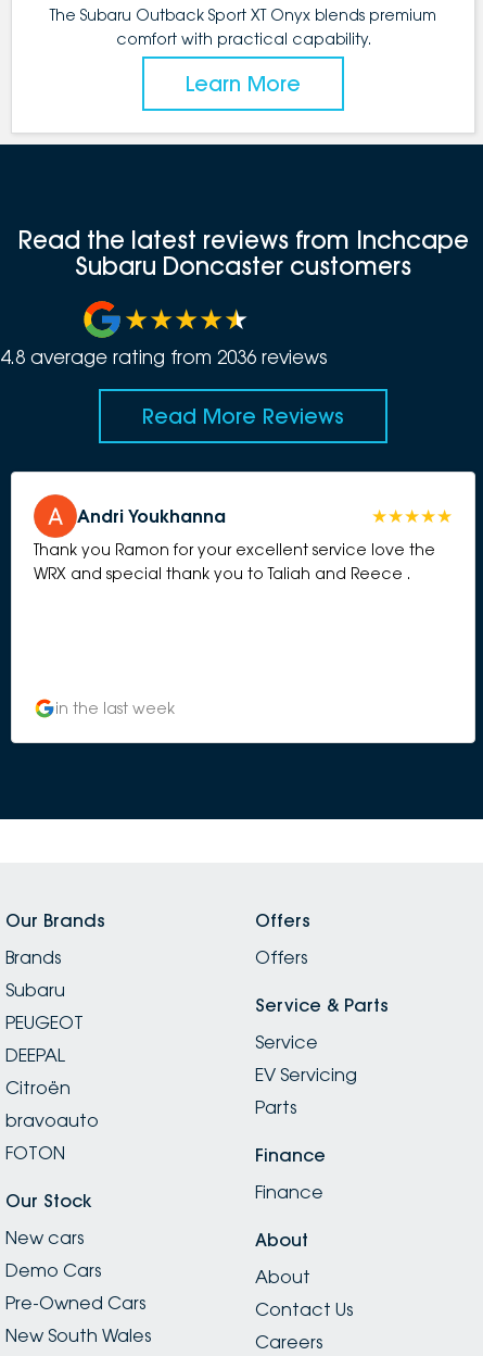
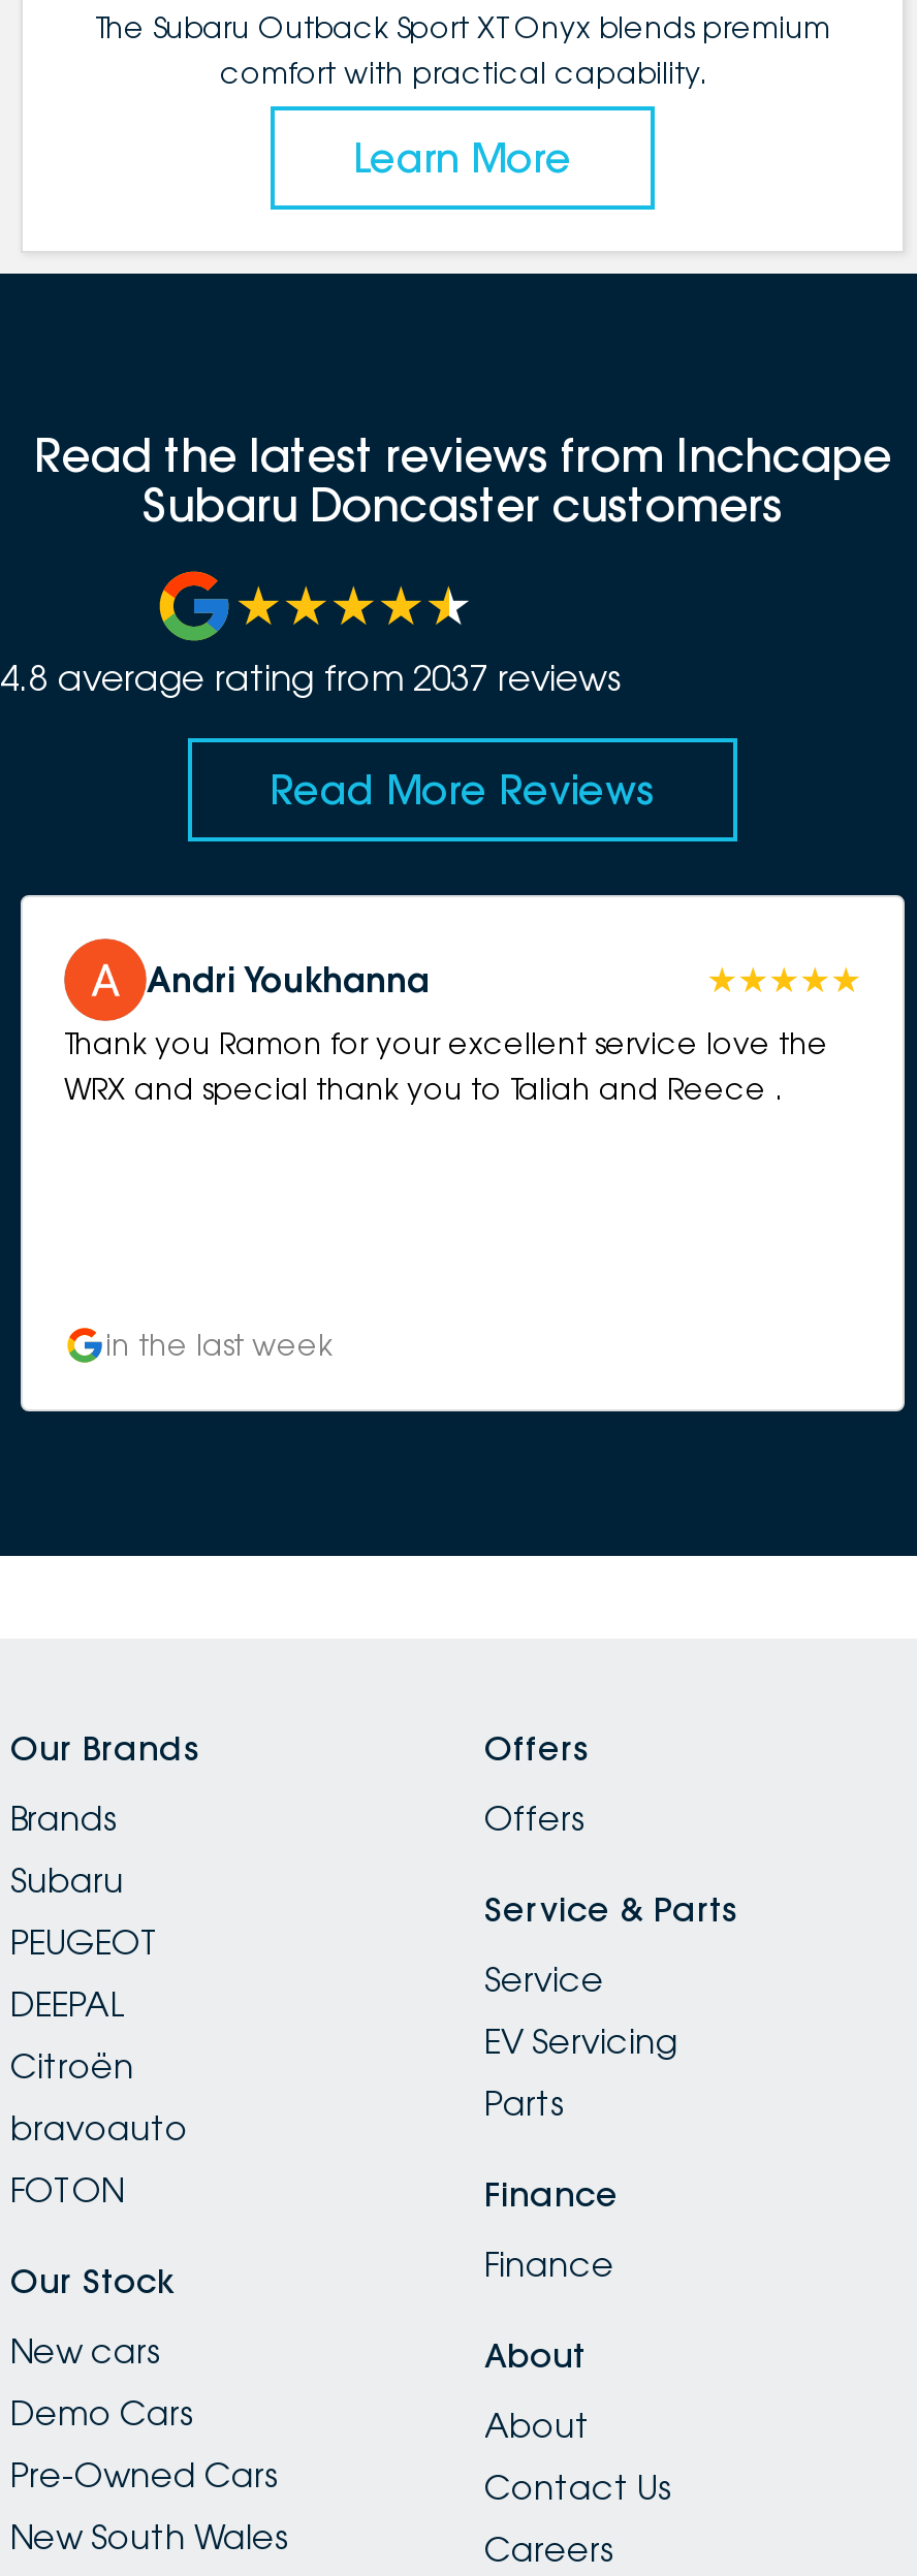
- 4.8 average rating from 2036 reviews
+ 4.8 average rating from 2037 reviews
